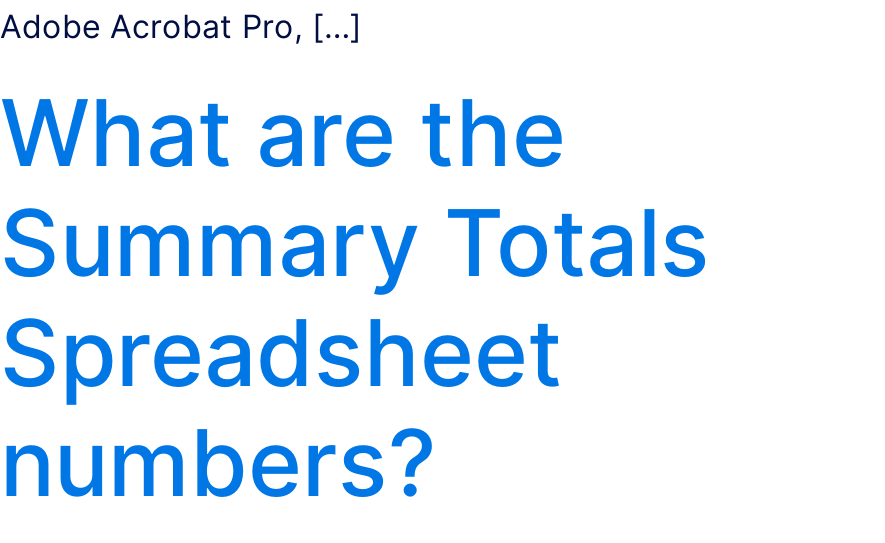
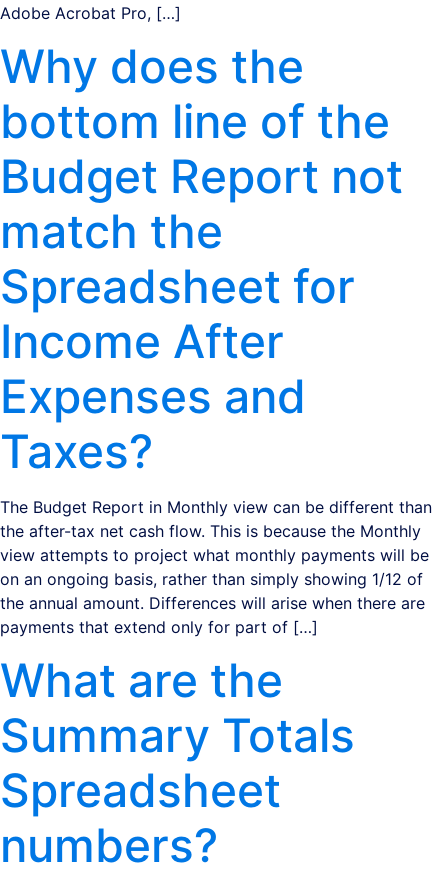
+ Why does the
+ bottom line of the
+ Budget Report not
+ match the
+ Spreadsheet for
+ Income After
+ Expenses and
+ Taxes?
+ The Budget Report in Monthly view can be different than
+ the after-tax net cash flow. This is because the Monthly
+ view attempts to project what monthly payments will be
+ on an ongoing basis, rather than simply showing 1/12 of
+ the annual amount. Differences will arise when there are
+ payments that extend only for part of […]
